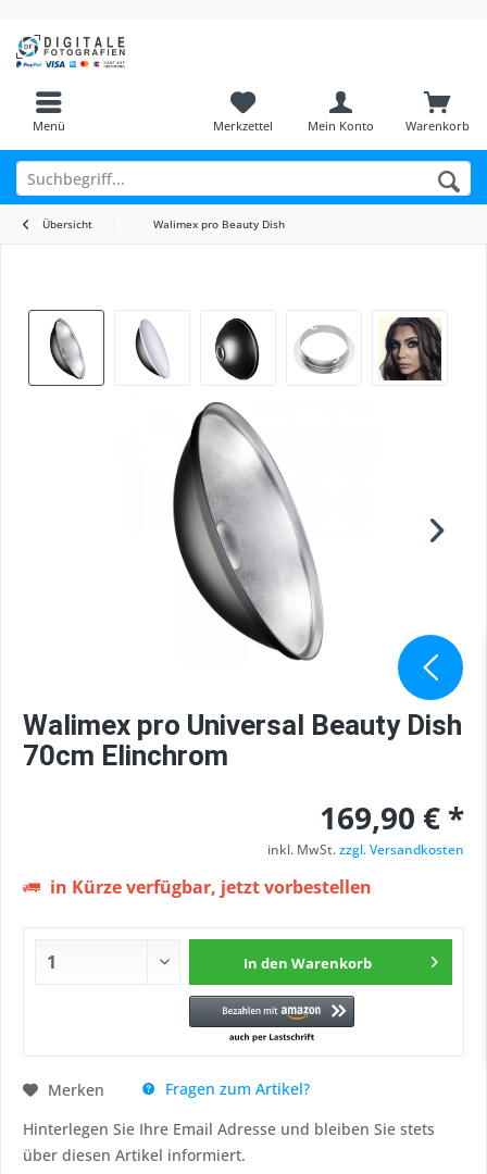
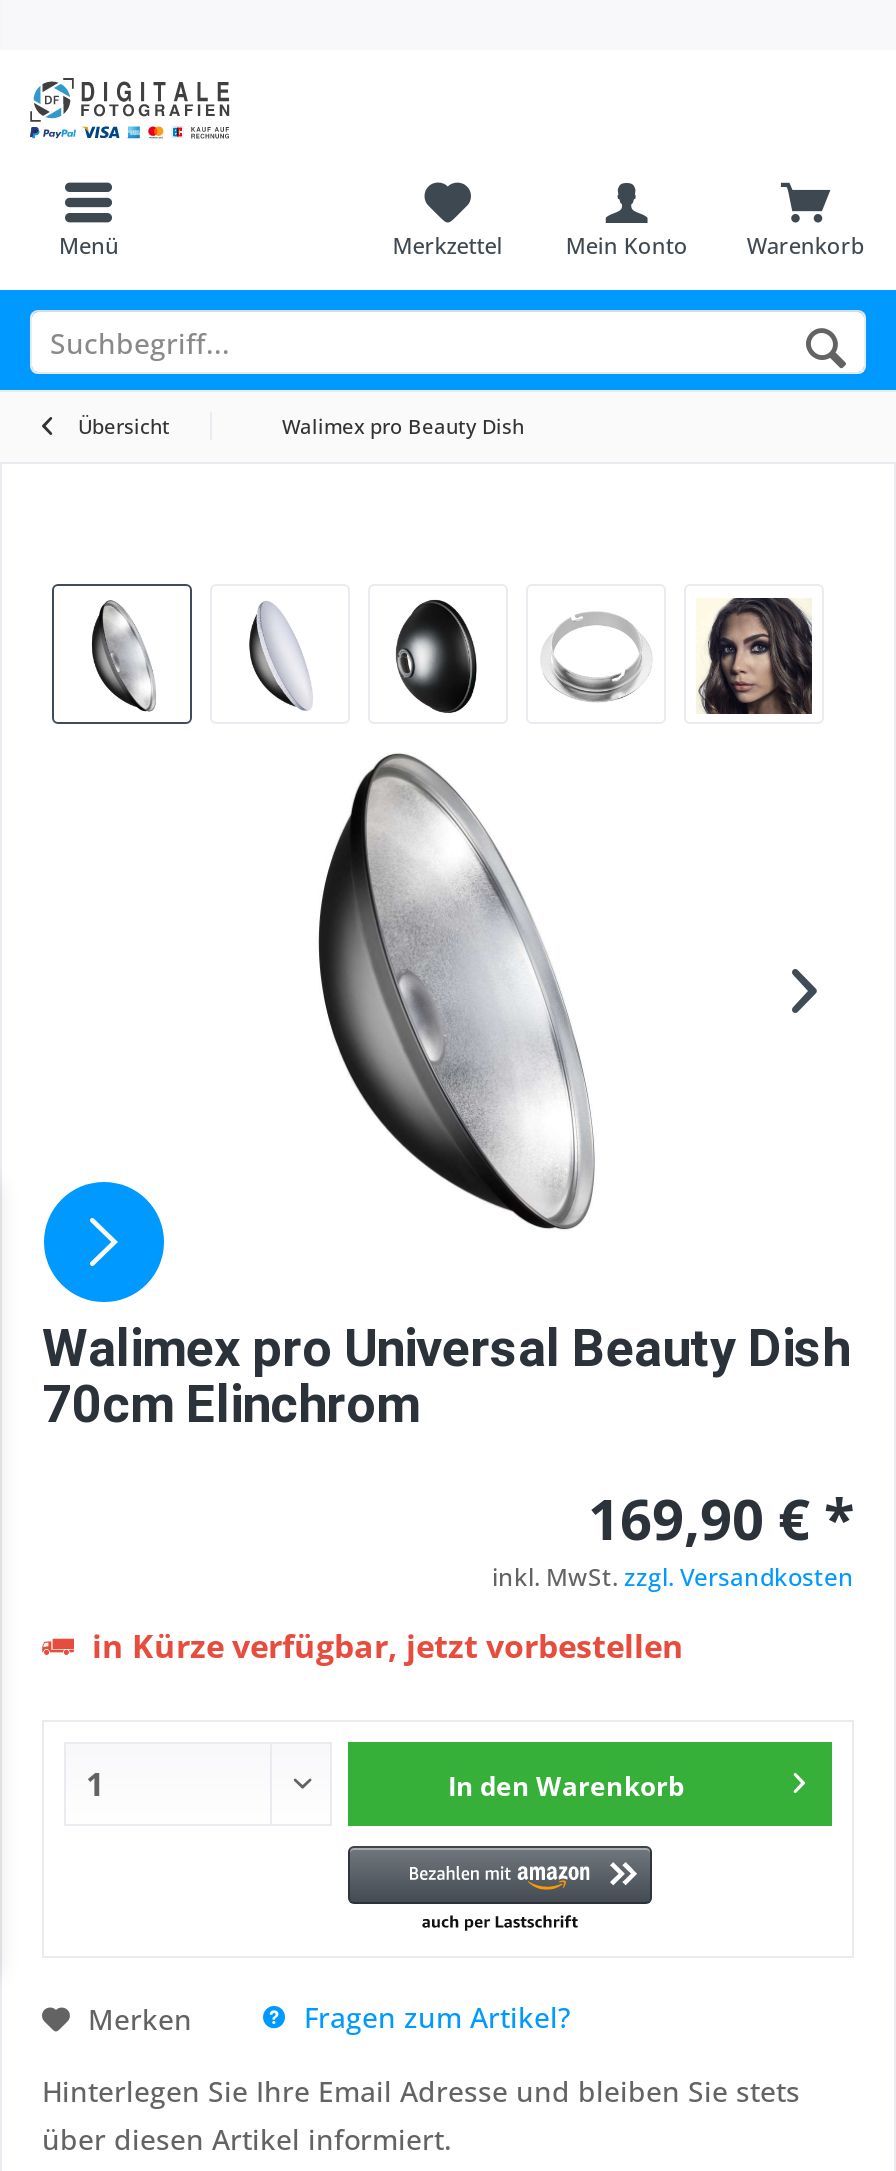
+ [image]

- [image]
